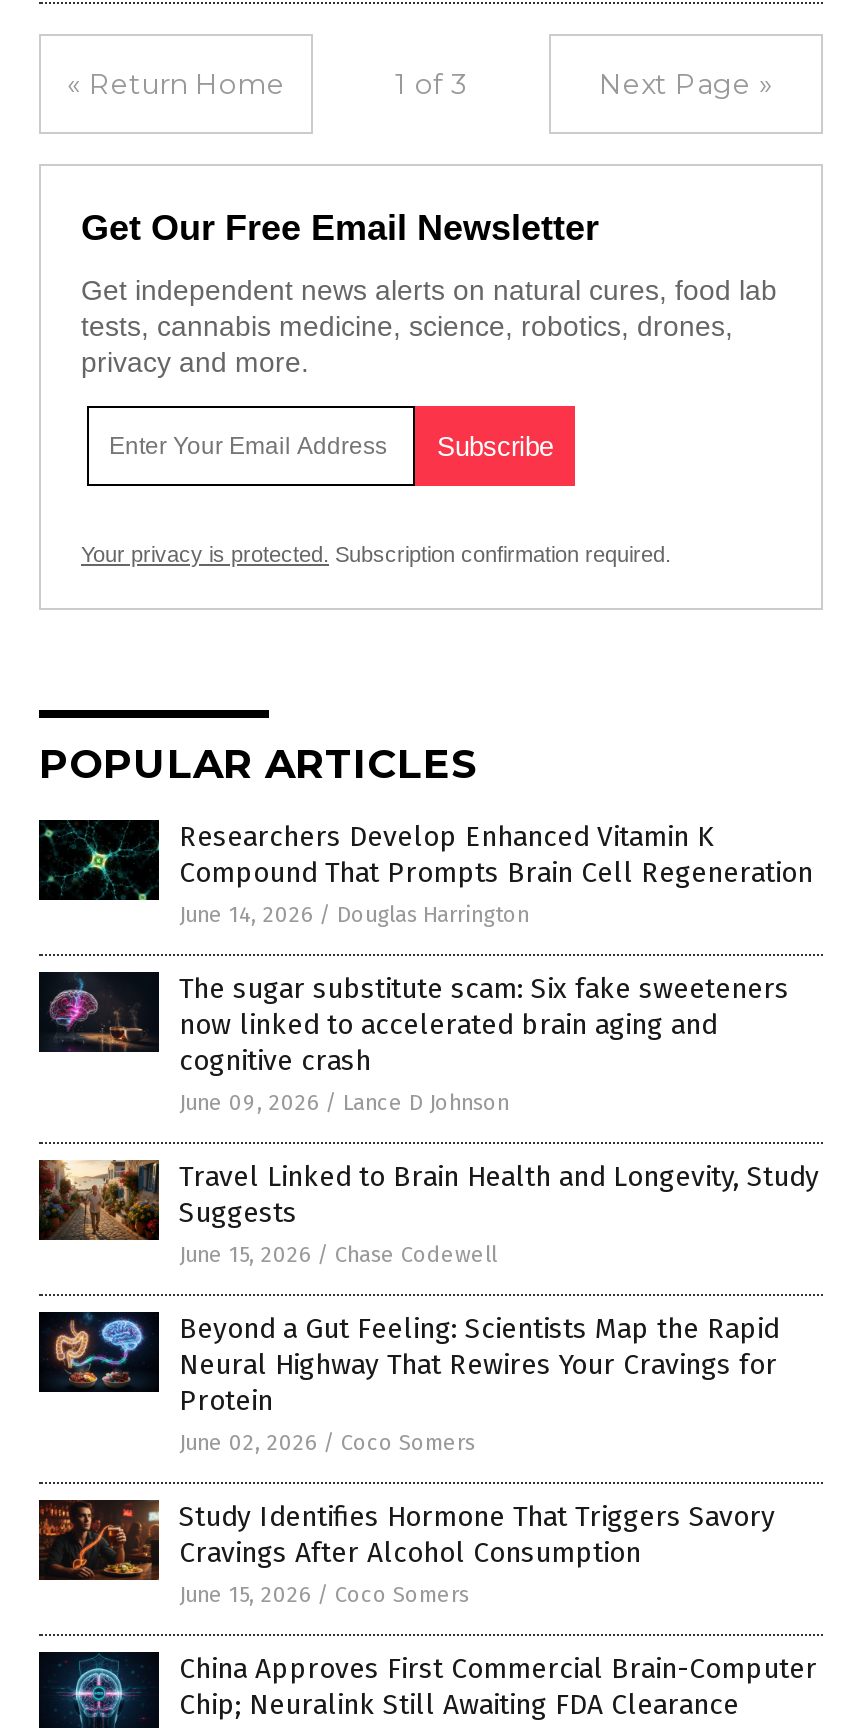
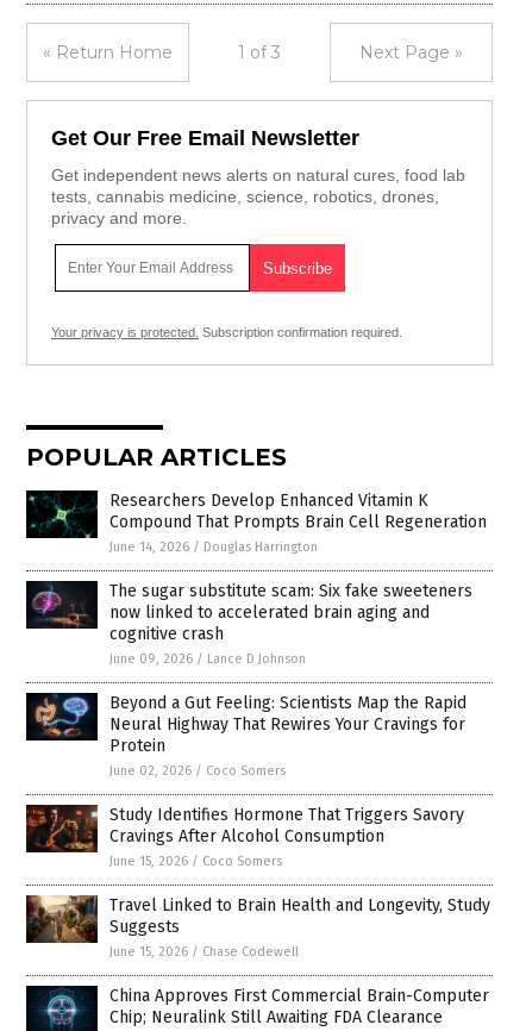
moved down: [image] | Travel Linked to Brain Health and Longevity, Study | Suggests | June 15, 2026 / Chase Codewell

moved up: [image] | Beyond a Gut Feeling: Scientists Map the Rapid | Neural Highway That Rewires Your Cravings for | Protein | June 02, 2026 / Coco Somers | Study Identifies Hormone That Triggers Savory | Cravings After Alcohol Consumption | June 15, 2026 / Coco Somers
